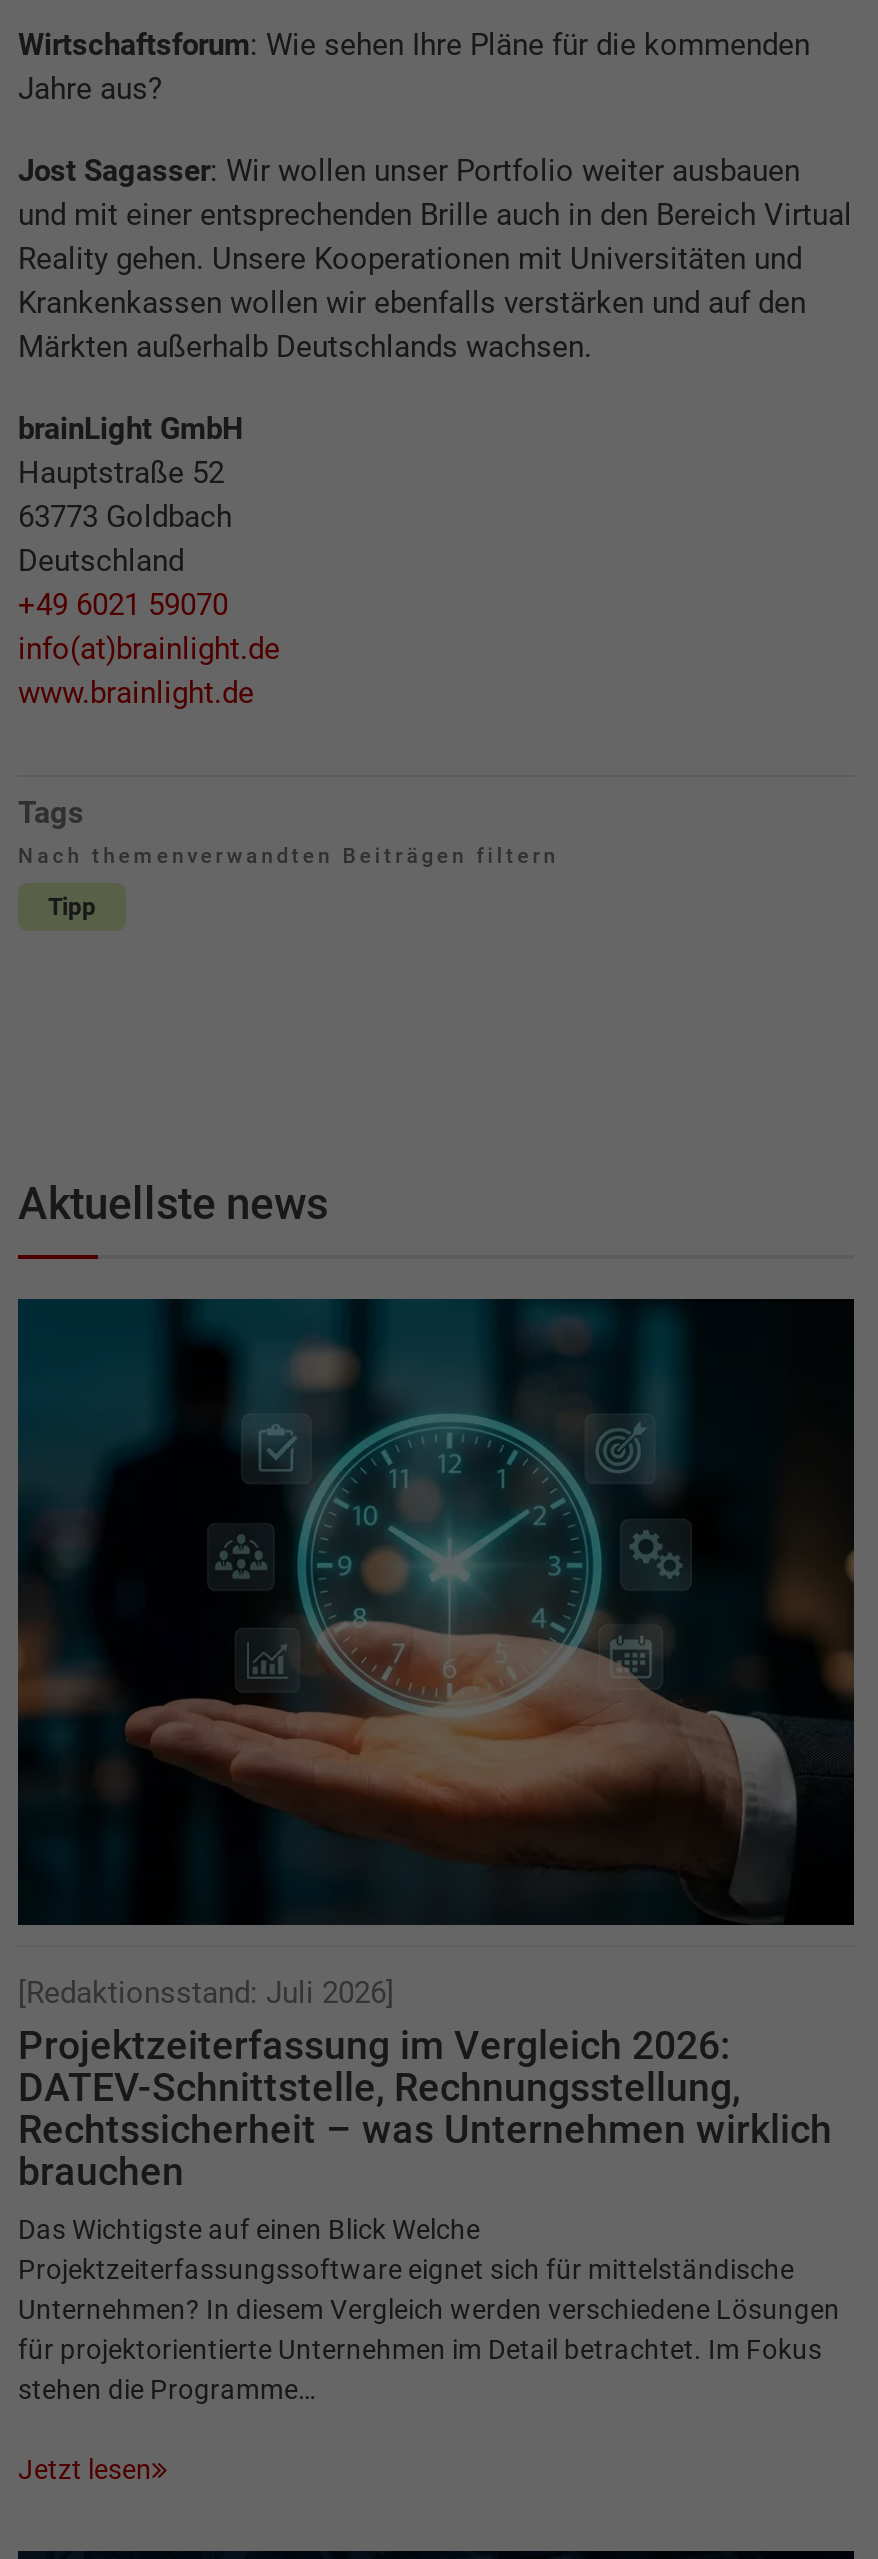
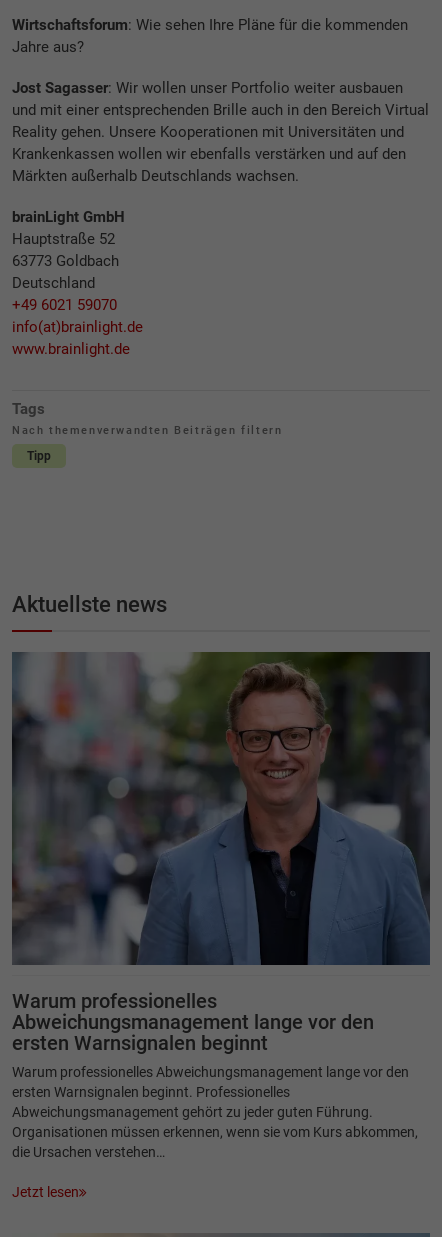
- [image]
- [Redaktionsstand: Juli 2026]
- Projektzeiterfassung im Vergleich 2026:
- DATEV-Schnittstelle, Rechnungsstellung,
- Rechtssicherheit – was Unternehmen wirklich
- brauchen
- Das Wichtigste auf einen Blick Welche
- Projektzeiterfassungssoftware eignet sich für mittelständische
- Unternehmen? In diesem Vergleich werden verschiedene Lösungen
- für projektorientierte Unternehmen im Detail betrachtet. Im Fokus
- stehen die Programme…
+ [image]
+ Warum professionelles
+ Abweichungsmanagement lange vor den
+ ersten Warnsignalen beginnt
+ Warum professionelles Abweichungsmanagement lange vor den
+ ersten Warnsignalen beginnt. Professionelles
+ Abweichungsmanagement gehört zu jeder guten Führung.
+ Organisationen müssen erkennen, wenn sie vom Kurs abkommen,
+ die Ursachen verstehen…
